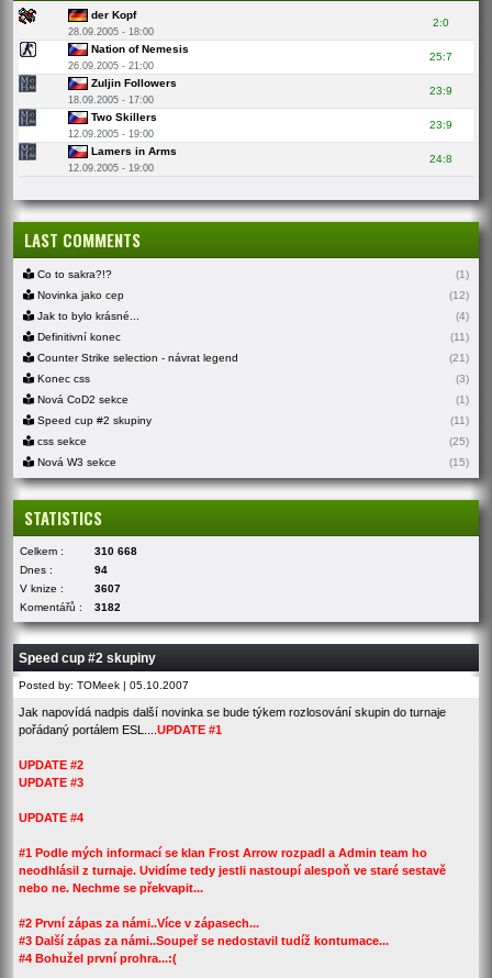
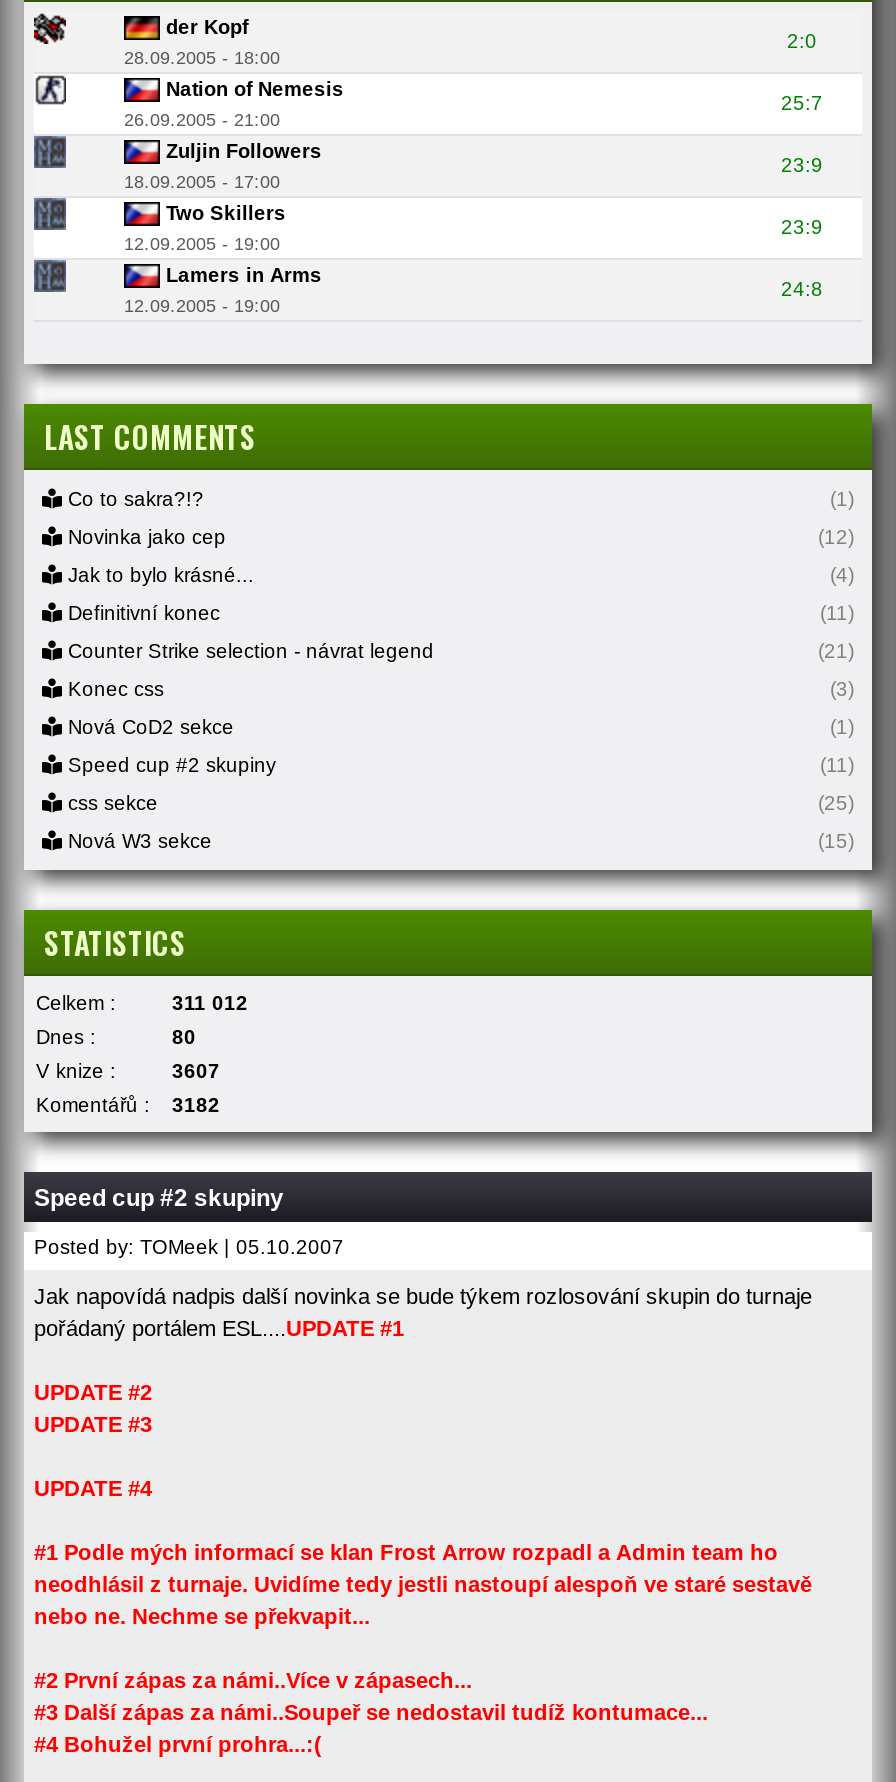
- 310 668
+ 311 012

- 94
+ 80
